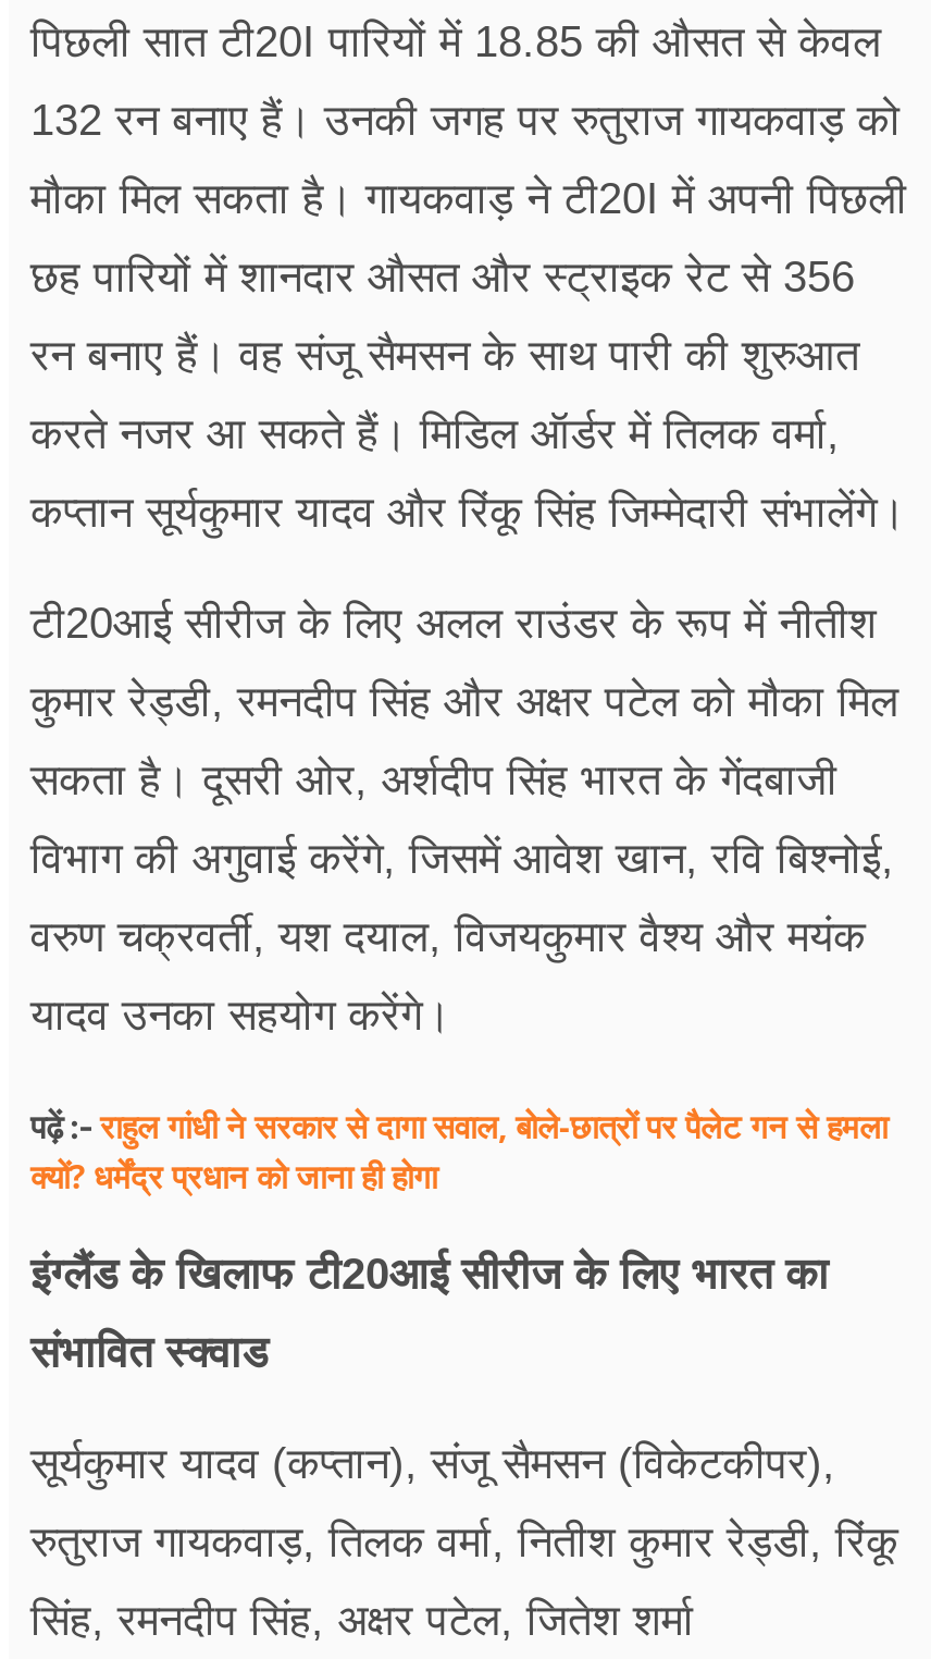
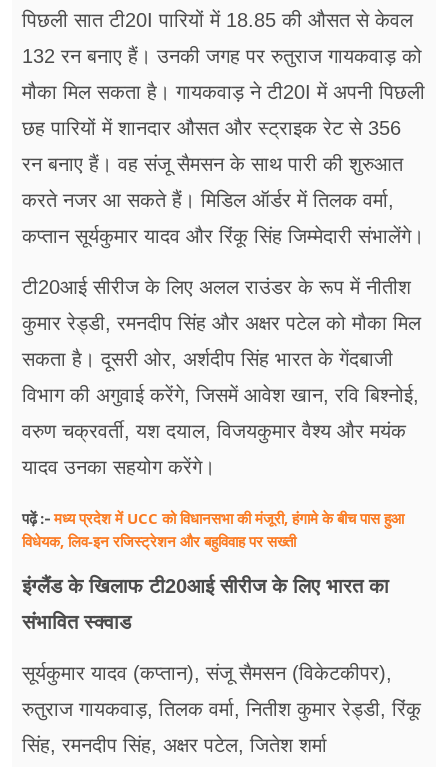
- पढ़ें :- राहुल गांधी ने सरकार से दागा सवाल, बोले-छात्रों पर पैलेट गन से हमला
- क्यों? धर्मेंद्र प्रधान को जाना ही होगा
+ पढ़ें :- मध्य प्रदेश में UCC को विधानसभा की मंजूरी, हंगामे के बीच पास हुआ
+ विधेयक, लिव-इन रजिस्ट्रेशन और बहुविवाह पर सख्ती
